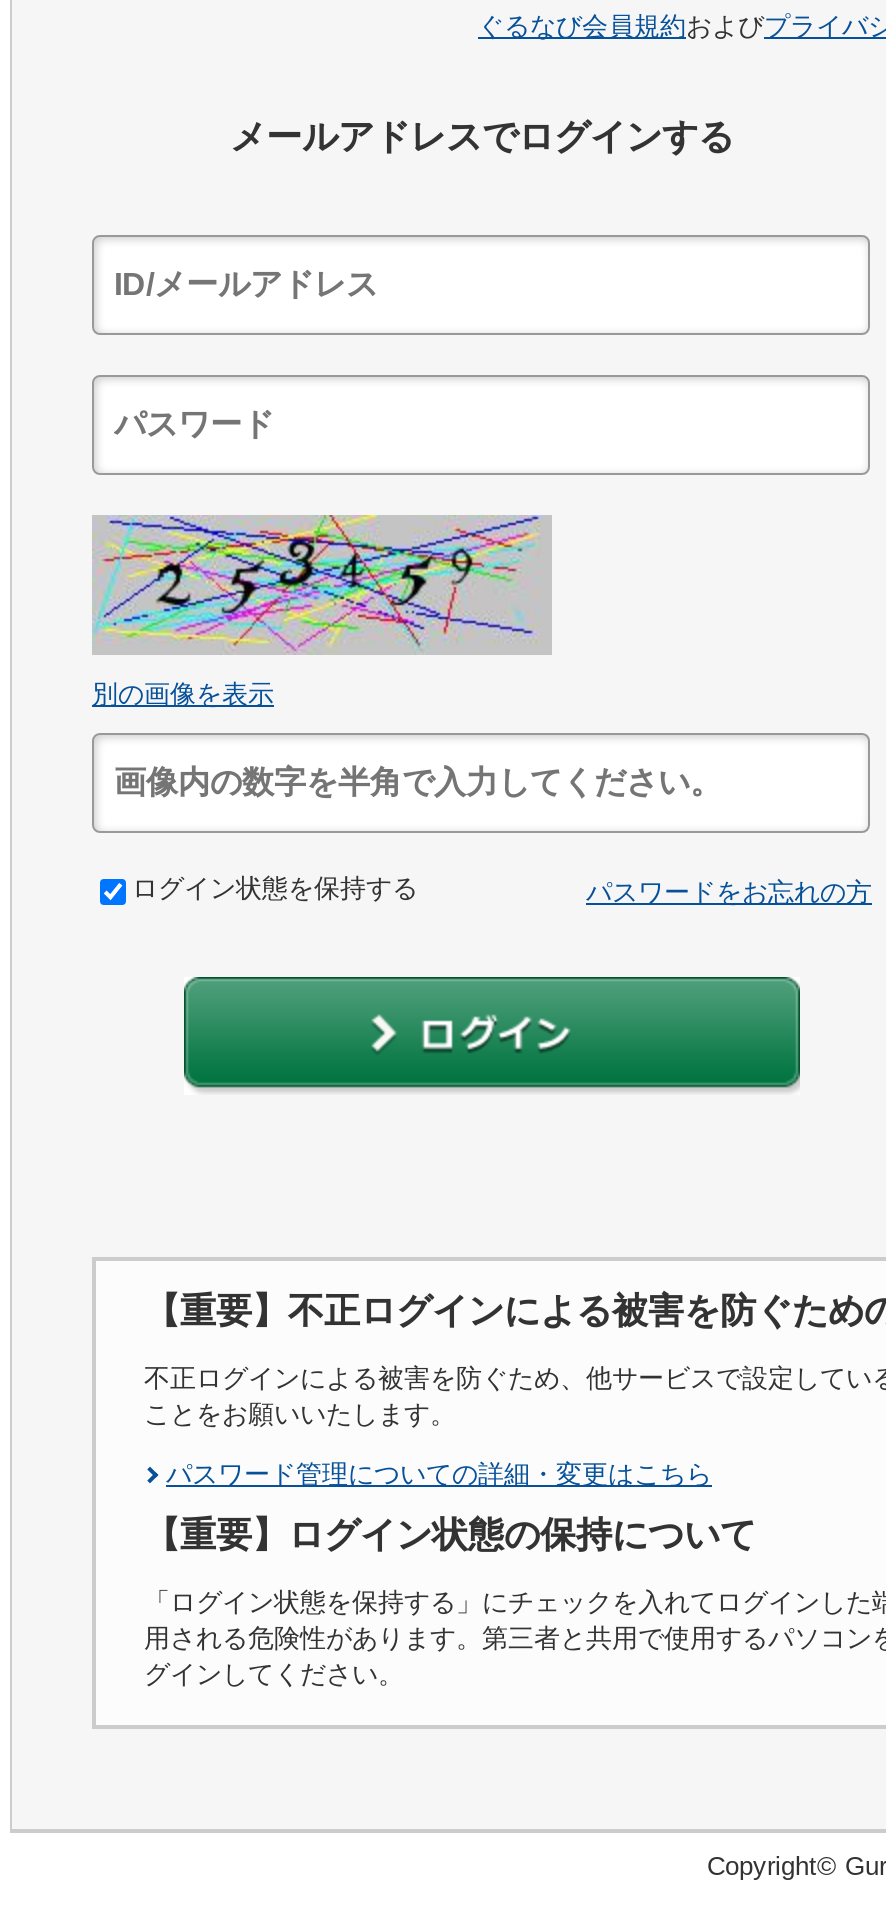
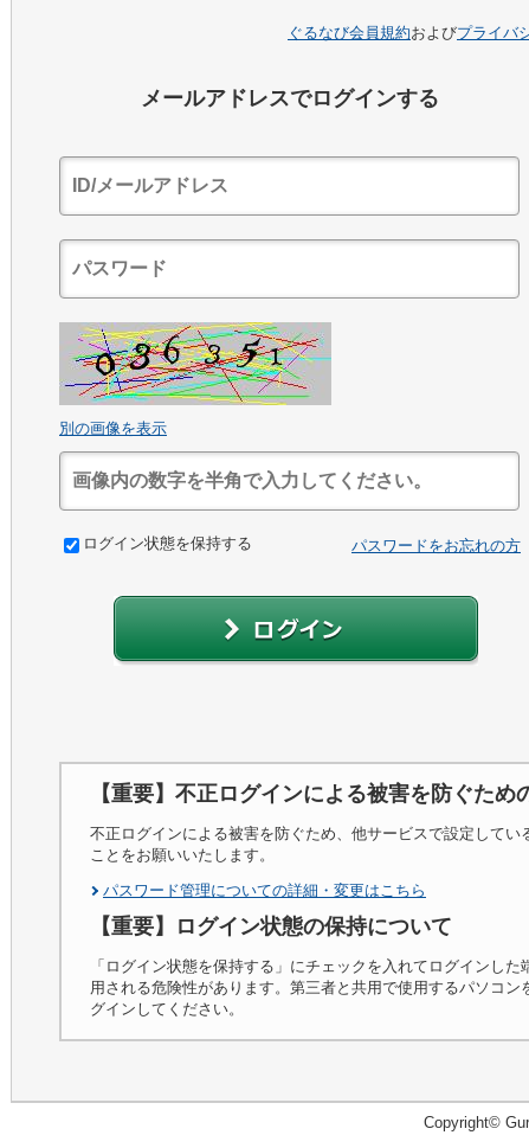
- [image]
+ [image]
